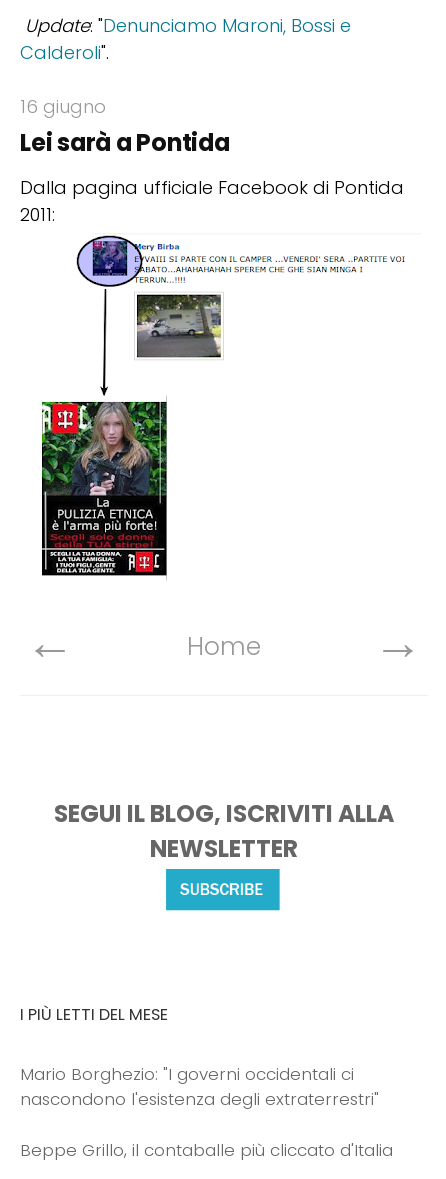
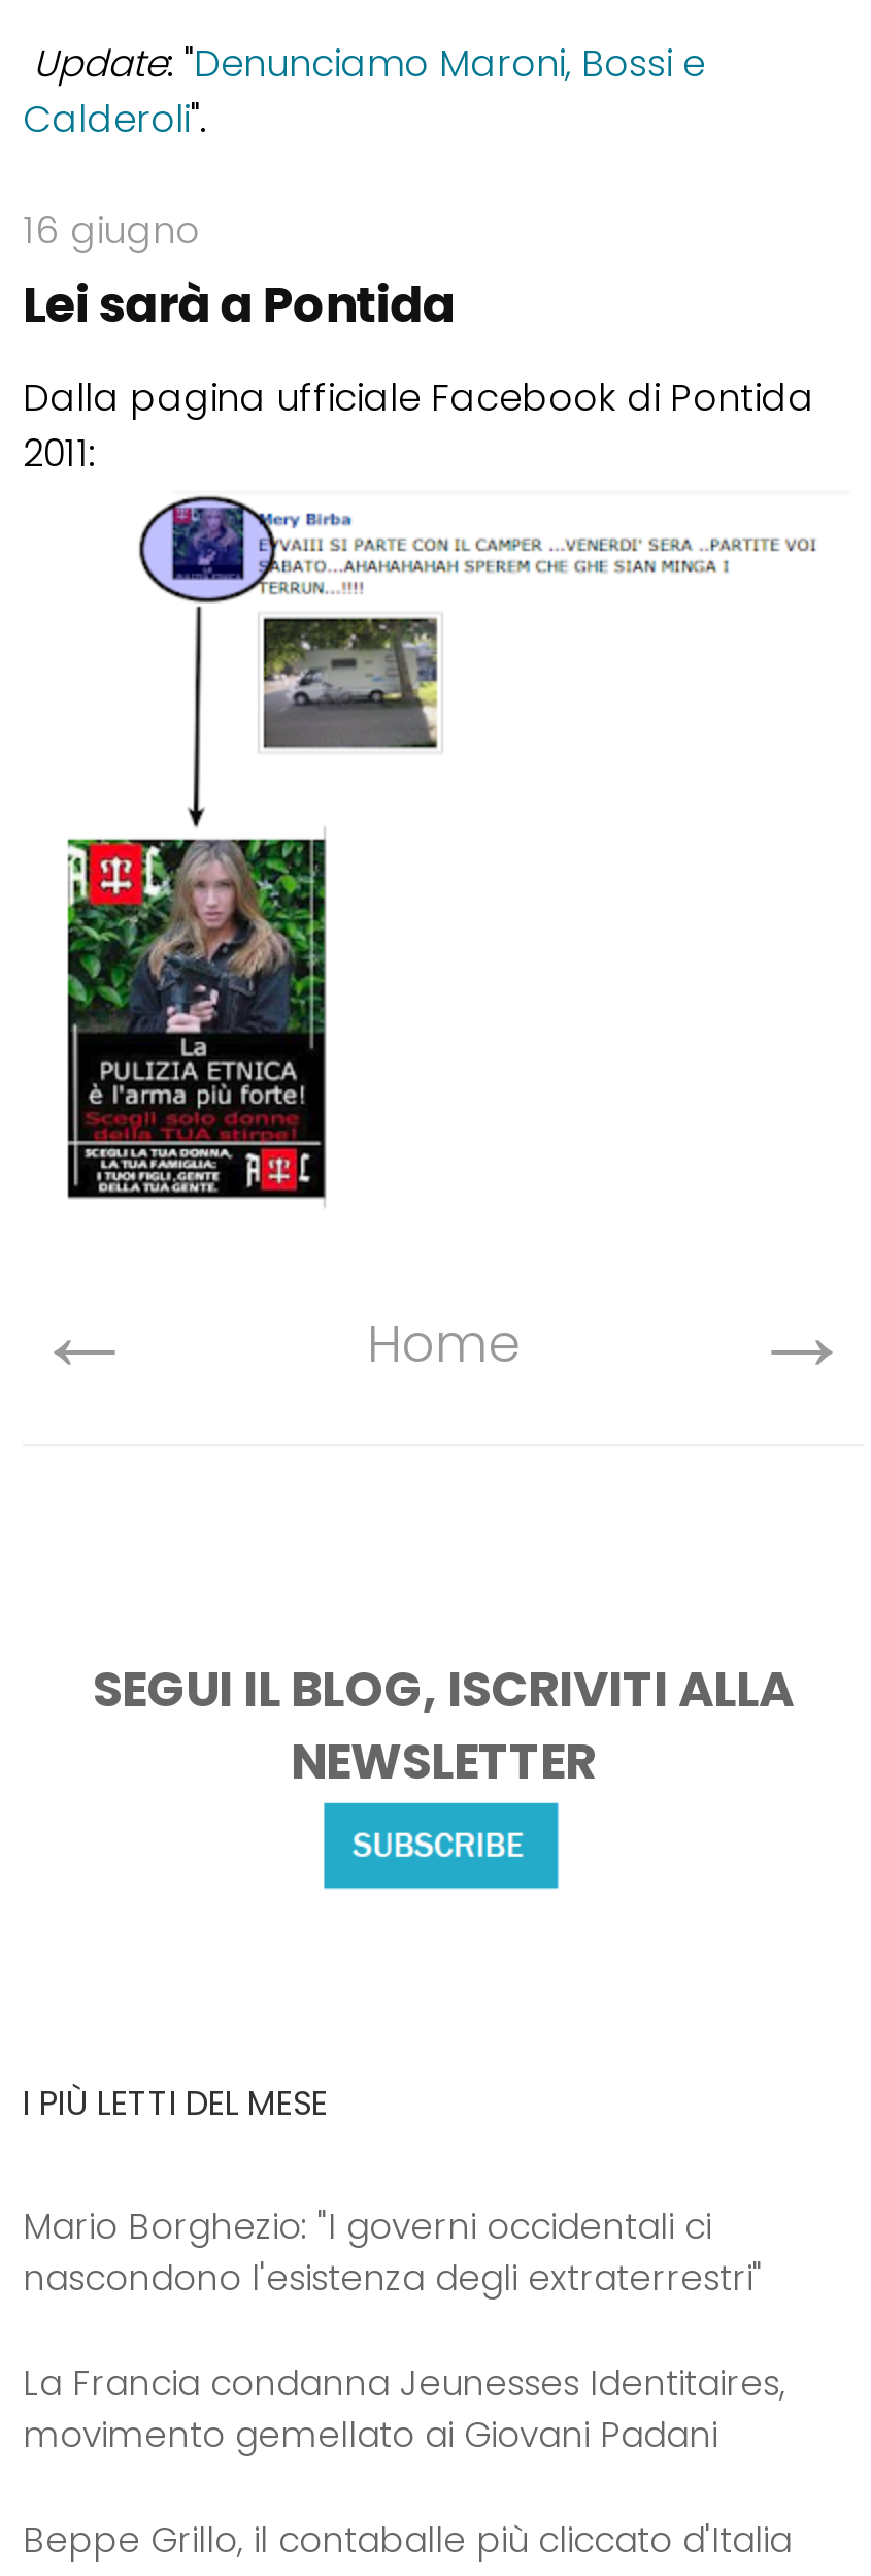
+ La Francia condanna Jeunesses Identitaires,
+ movimento gemellato ai Giovani Padani
